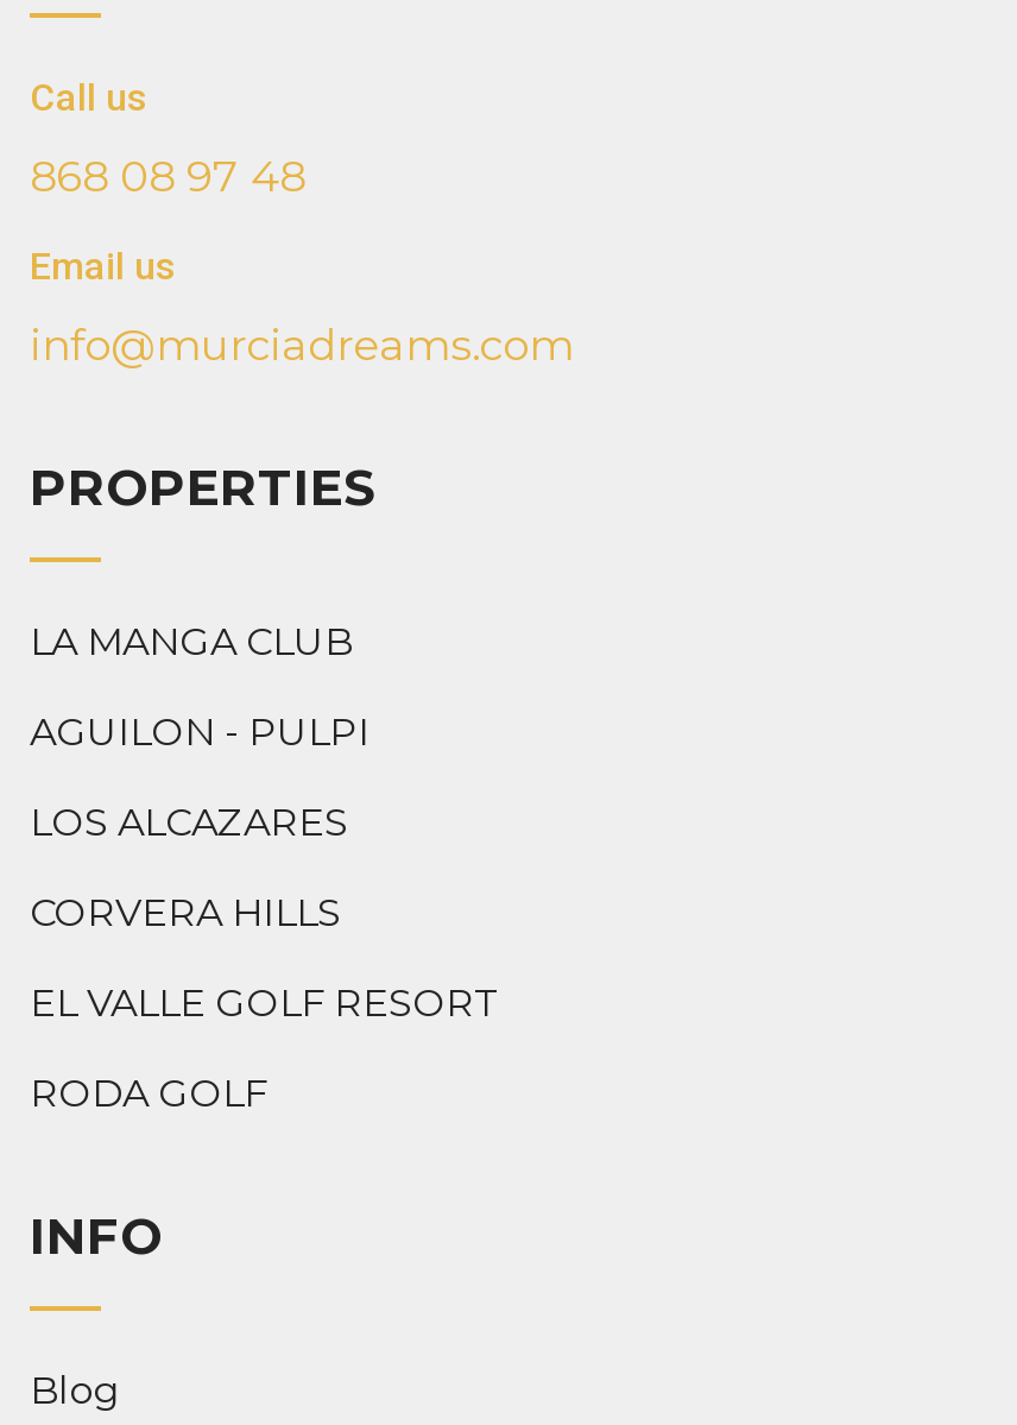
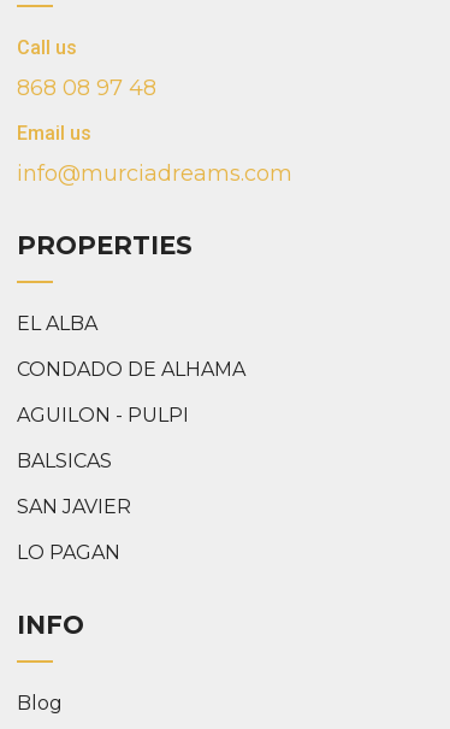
- LA MANGA CLUB
+ EL ALBA
+ CONDADO DE ALHAMA

moved down: AGUILON - PULPI

- LOS ALCAZARES
- CORVERA HILLS
- EL VALLE GOLF RESORT
- RODA GOLF
+ BALSICAS
+ SAN JAVIER
+ LO PAGAN
